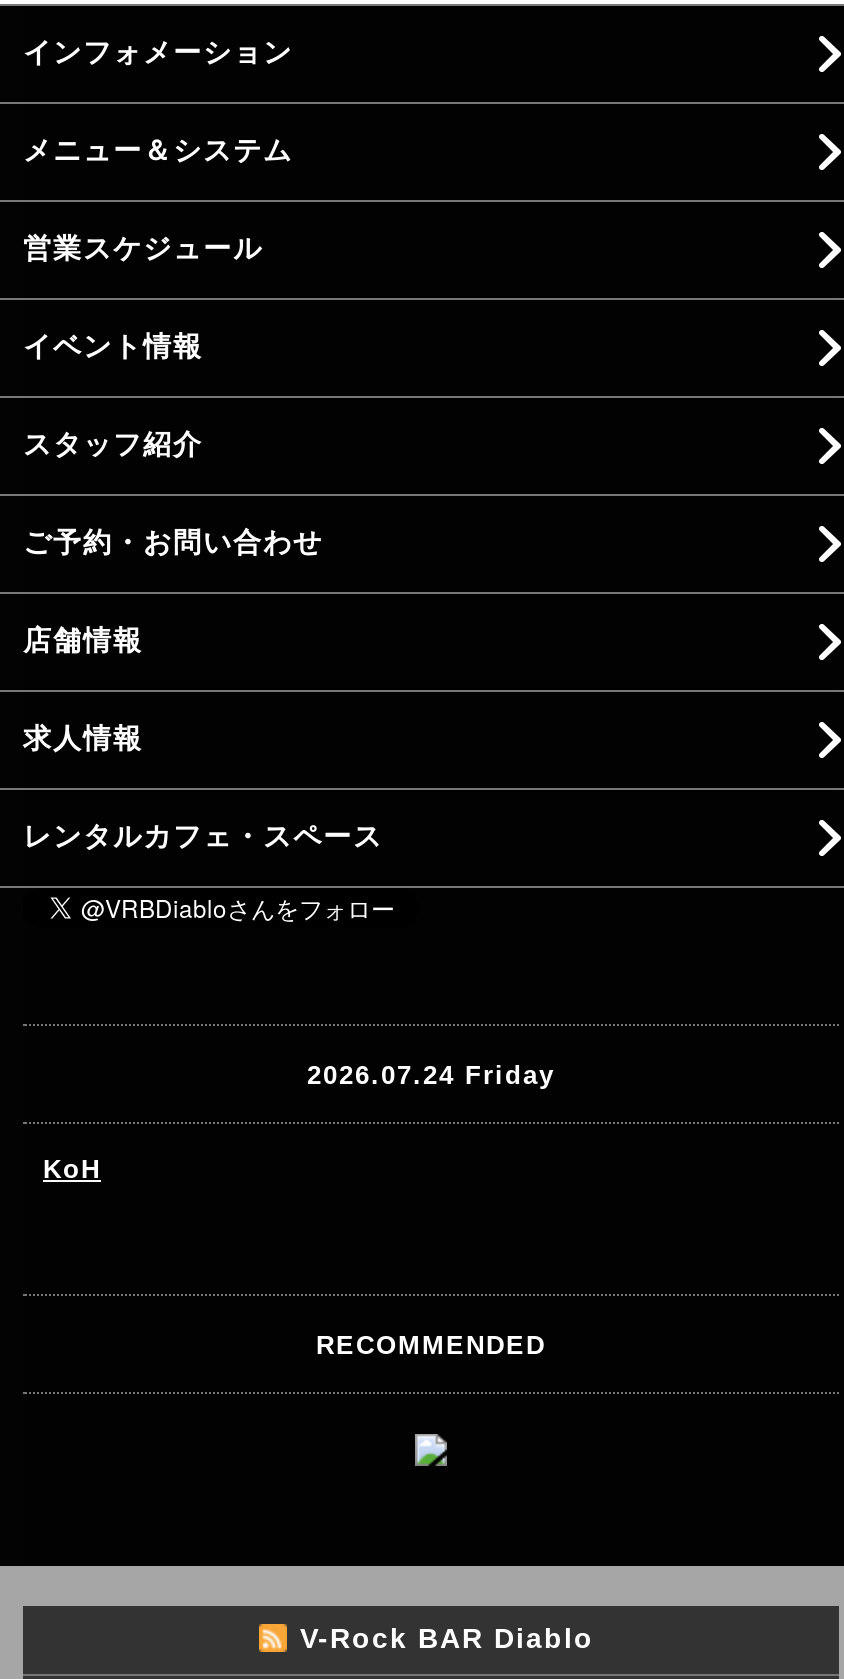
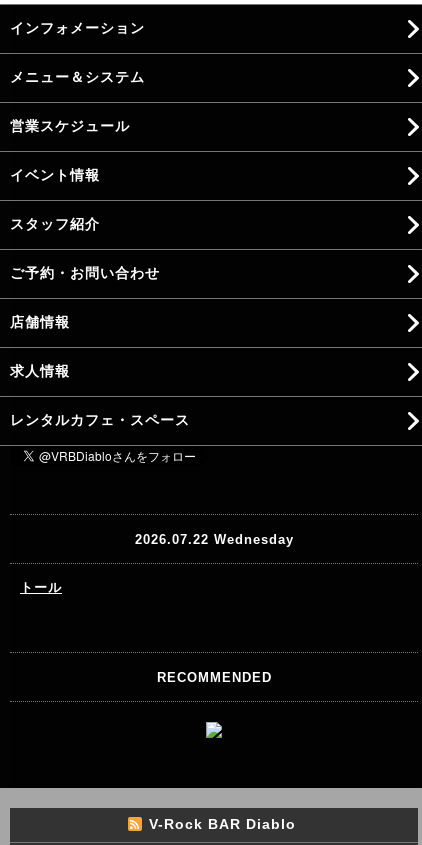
- 2026.07.24 Friday
+ 2026.07.22 Wednesday

- KoH
+ トール
